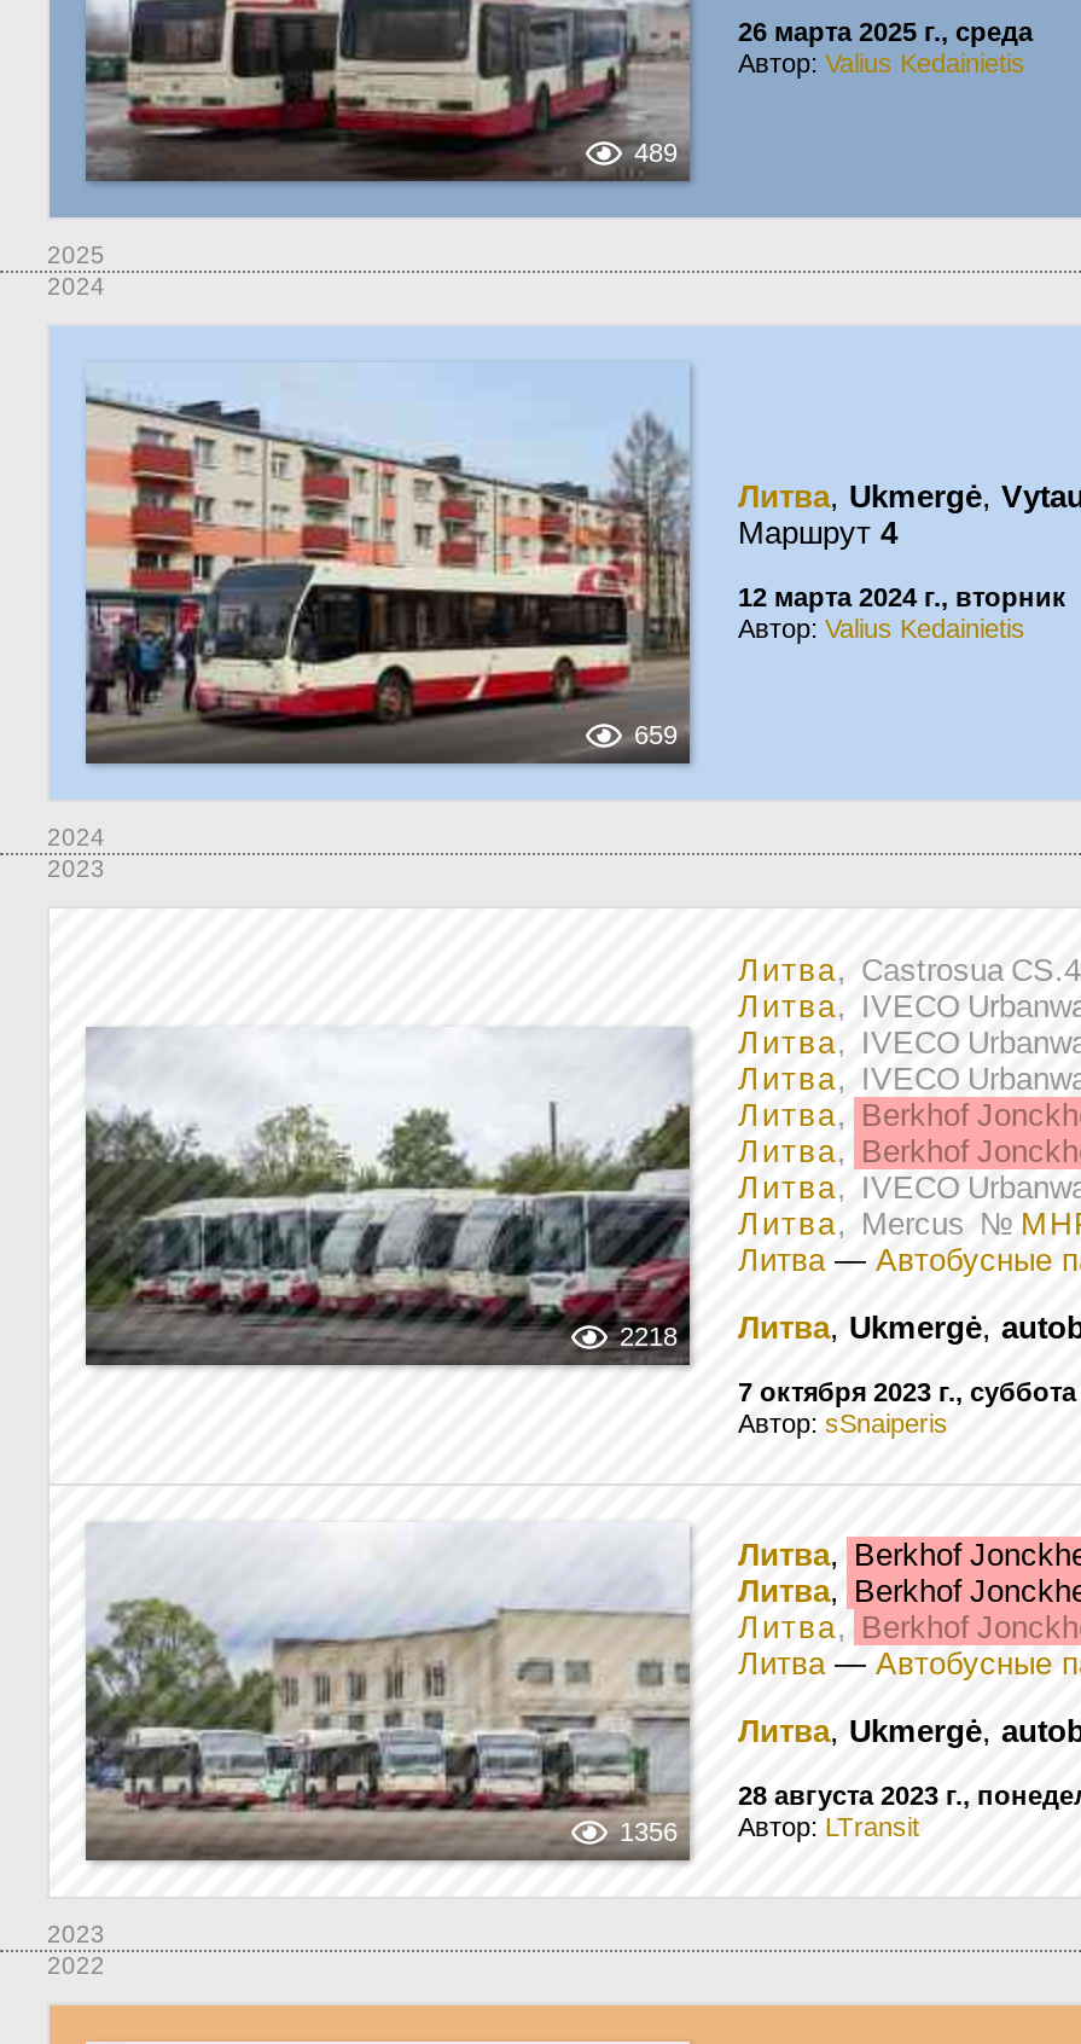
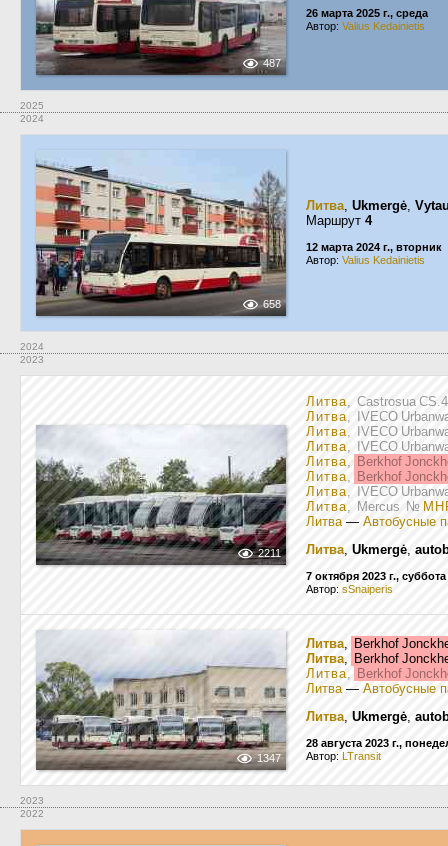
- 489
+ 487

- 659
+ 658

- 2218
+ 2211

- 1356
+ 1347
